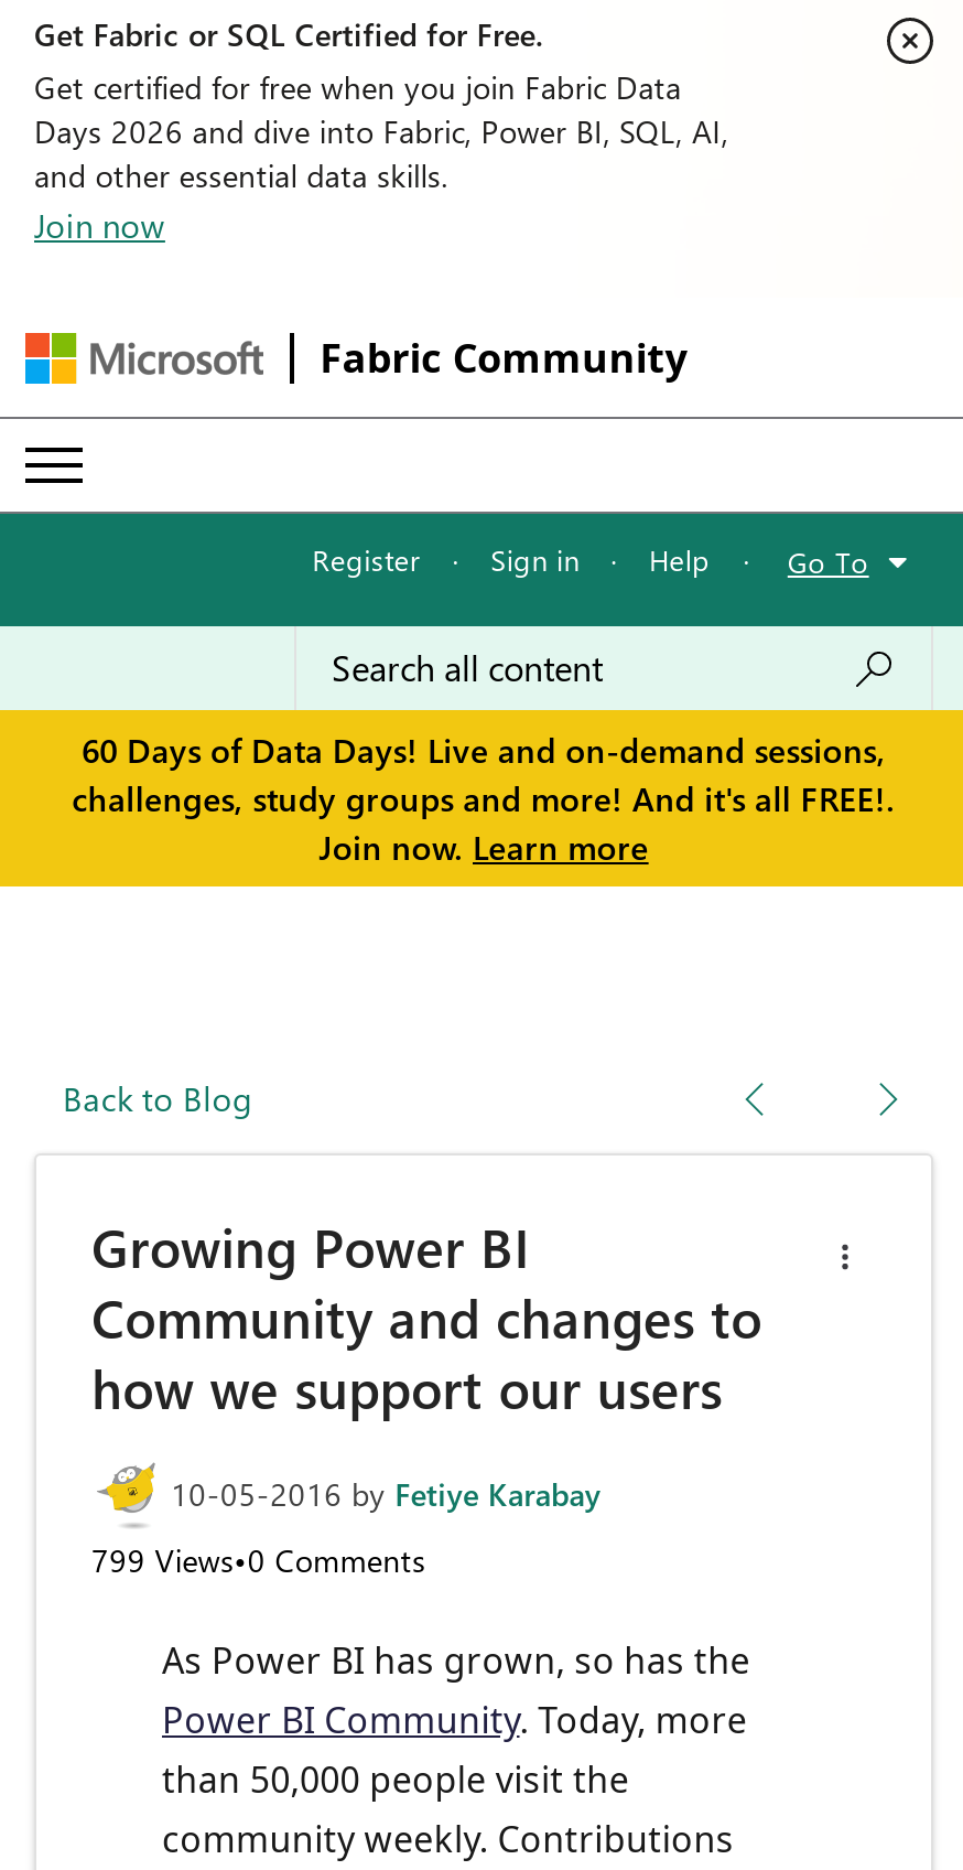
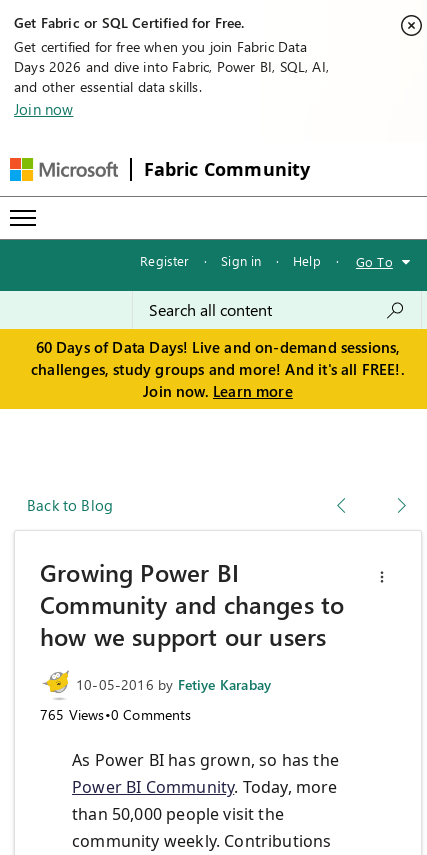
- 799 Views•0 Comments
+ 765 Views•0 Comments
